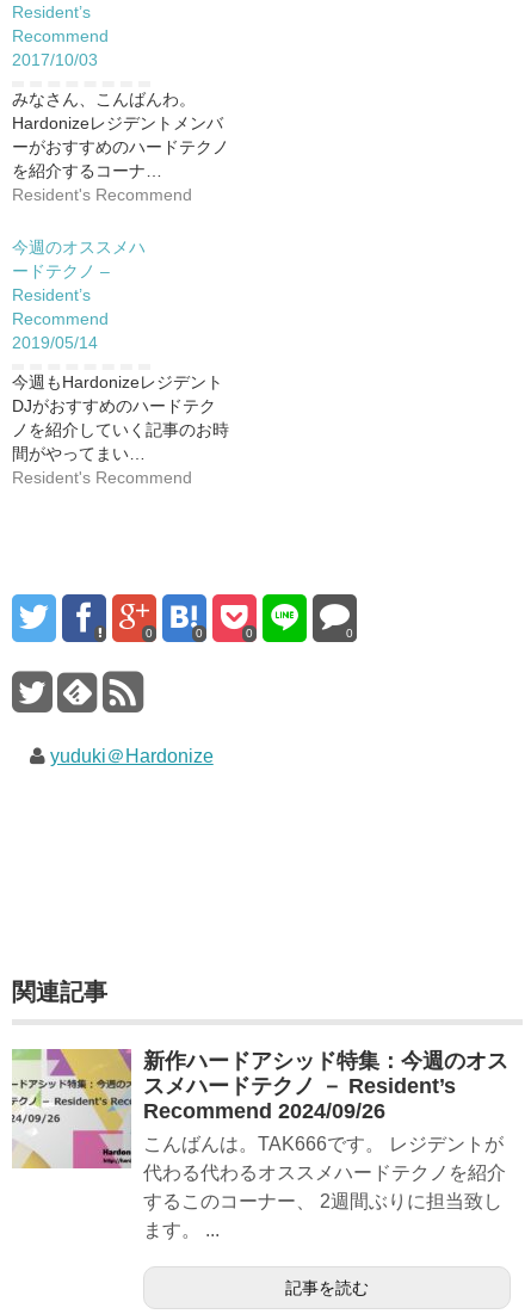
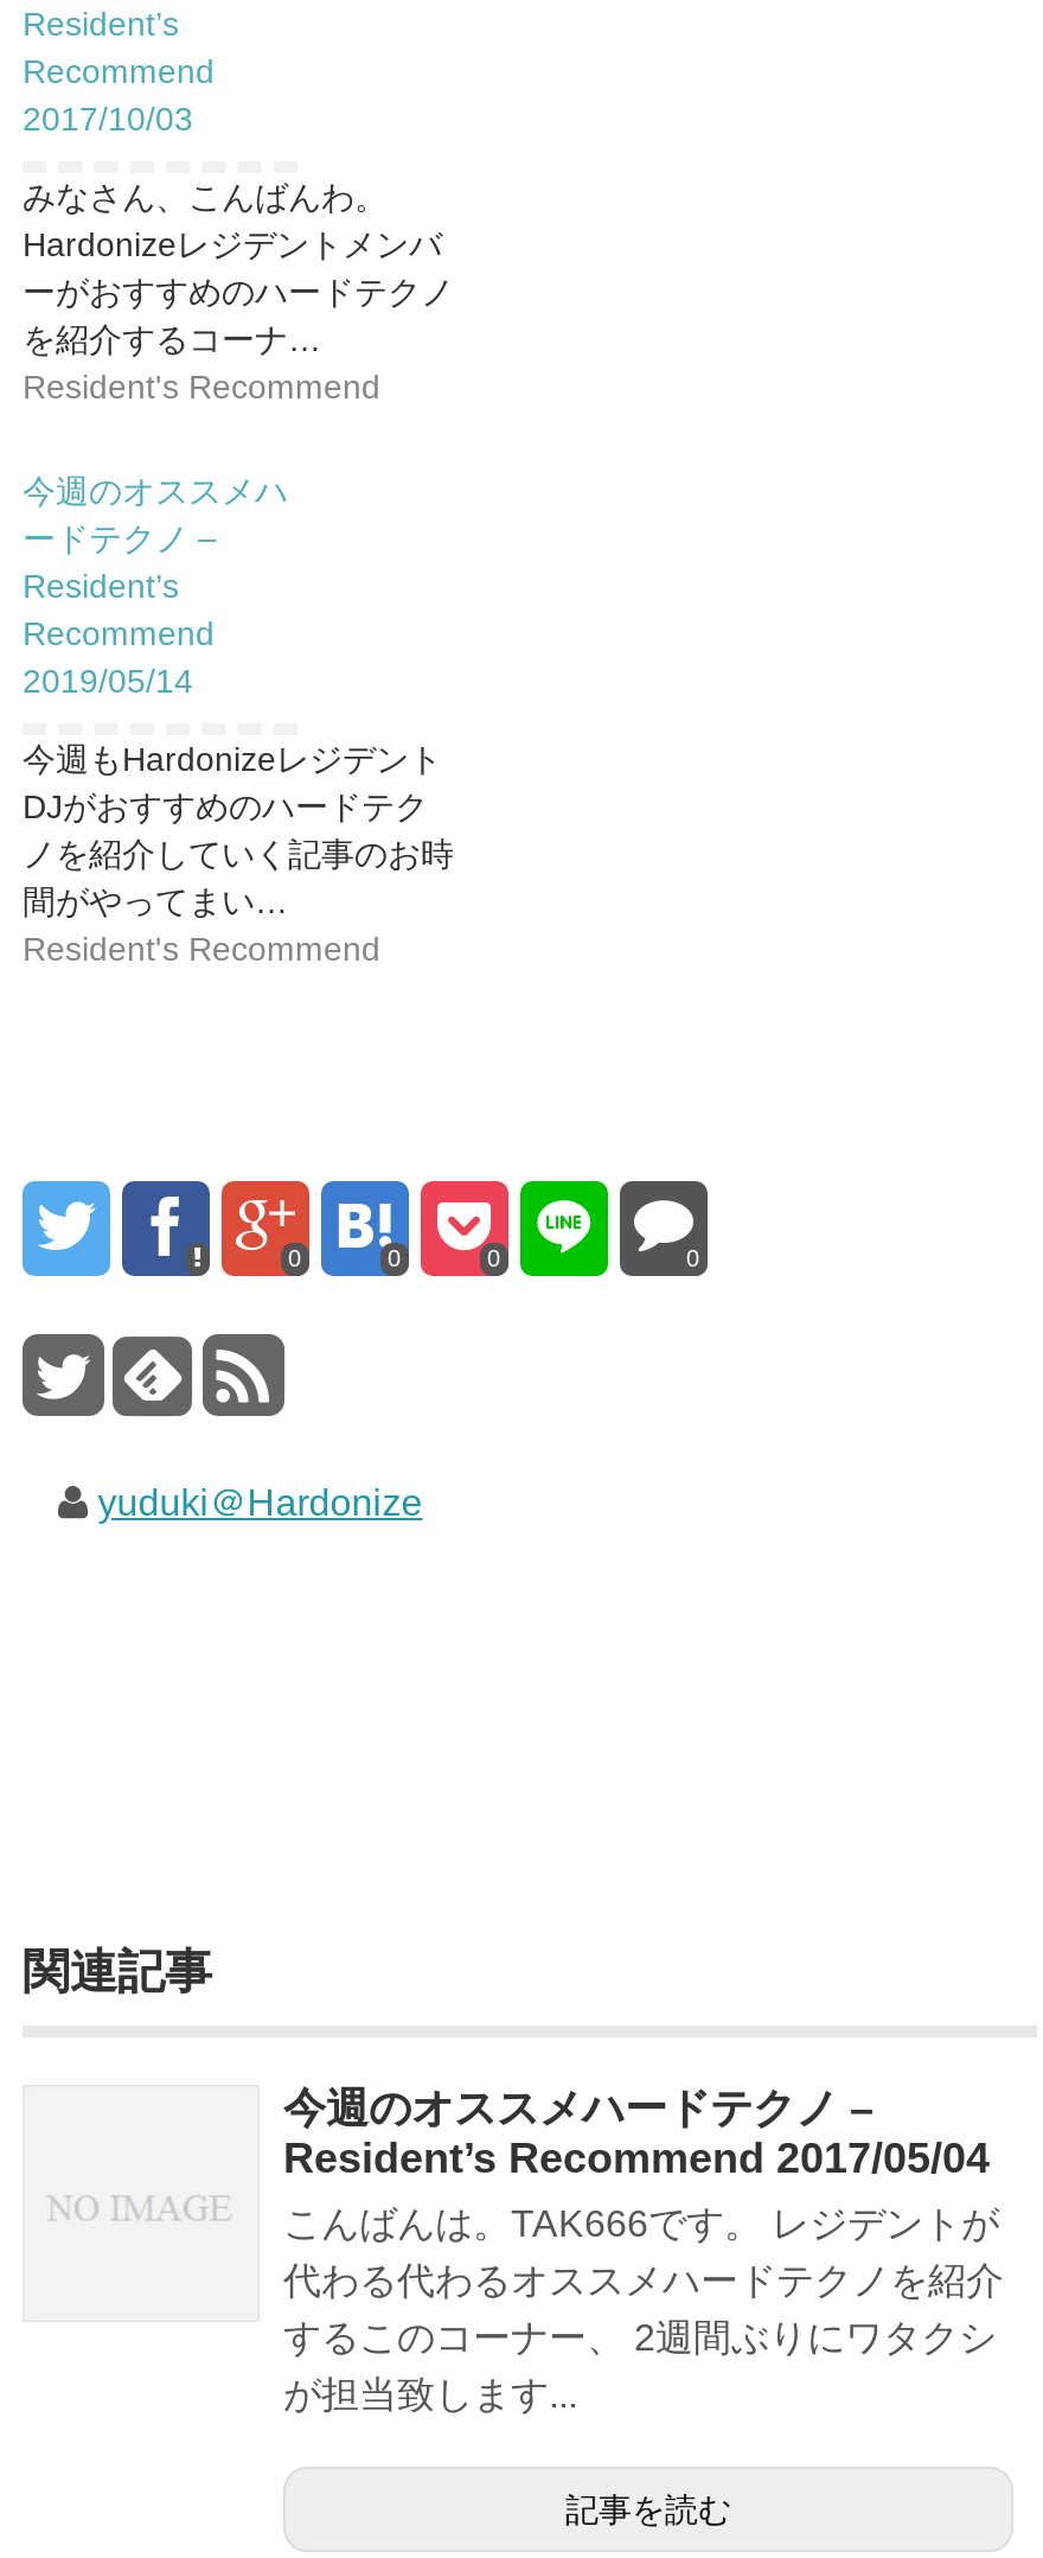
- [image]

- 新作ハードアシッド特集：今週のオス
- スメハードテクノ － Resident’s
- Recommend 2024/09/26
+ 今週のオススメハードテクノ –
+ Resident’s Recommend 2017/05/04

- するこのコーナー、 2週間ぶりに担当致し
- ます。 ...
+ するこのコーナー、 2週間ぶりにワタクシ
+ が担当致します...
